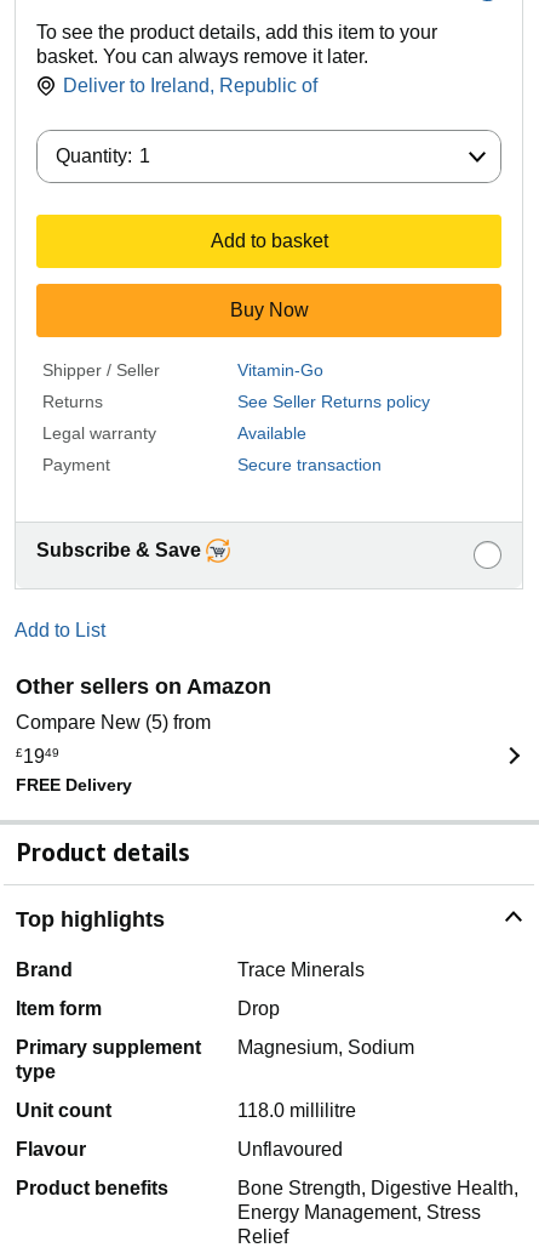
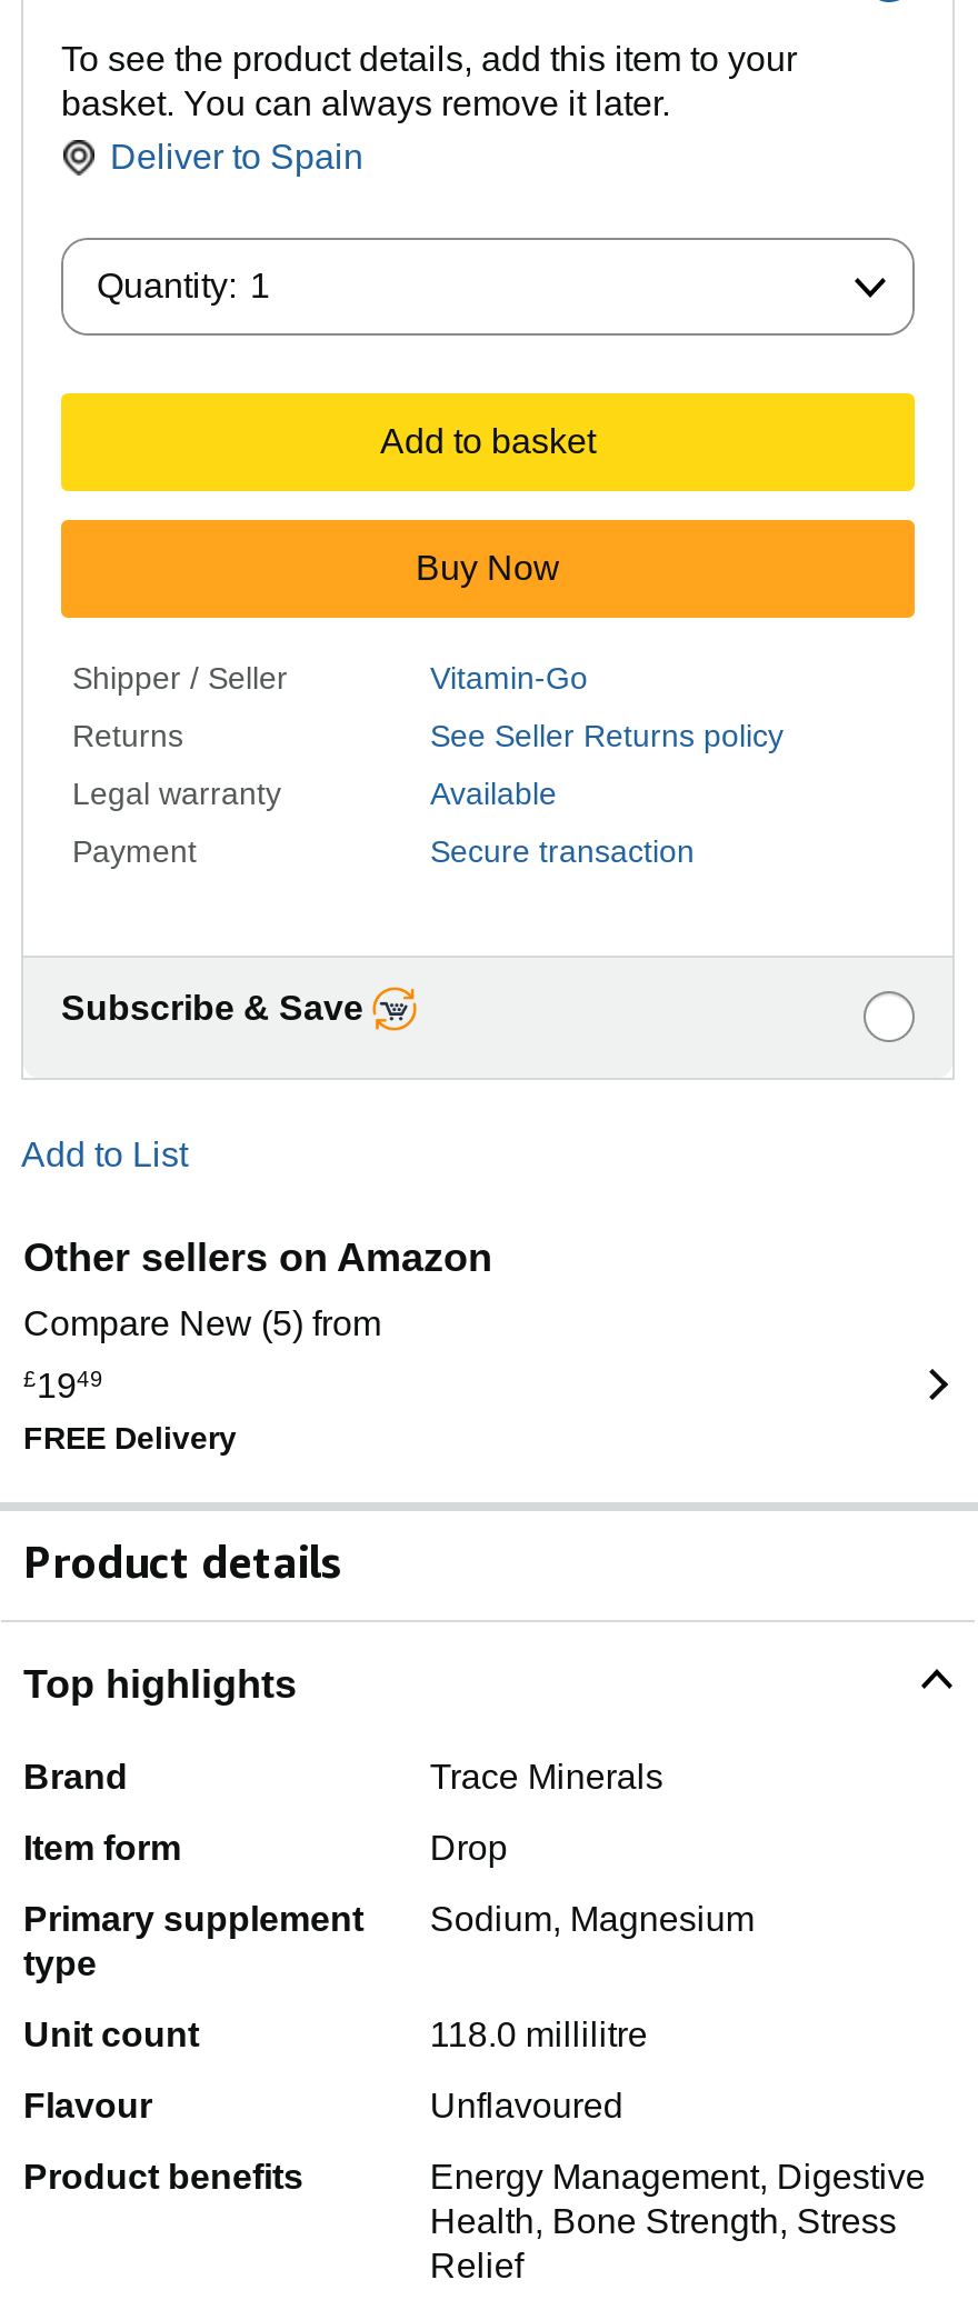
- Deliver to Ireland, Republic of
+ Deliver to Spain

- Magnesium, Sodium
+ Sodium, Magnesium

- Bone Strength, Digestive Health,
- Energy Management, Stress
+ Energy Management, Digestive
+ Health, Bone Strength, Stress
